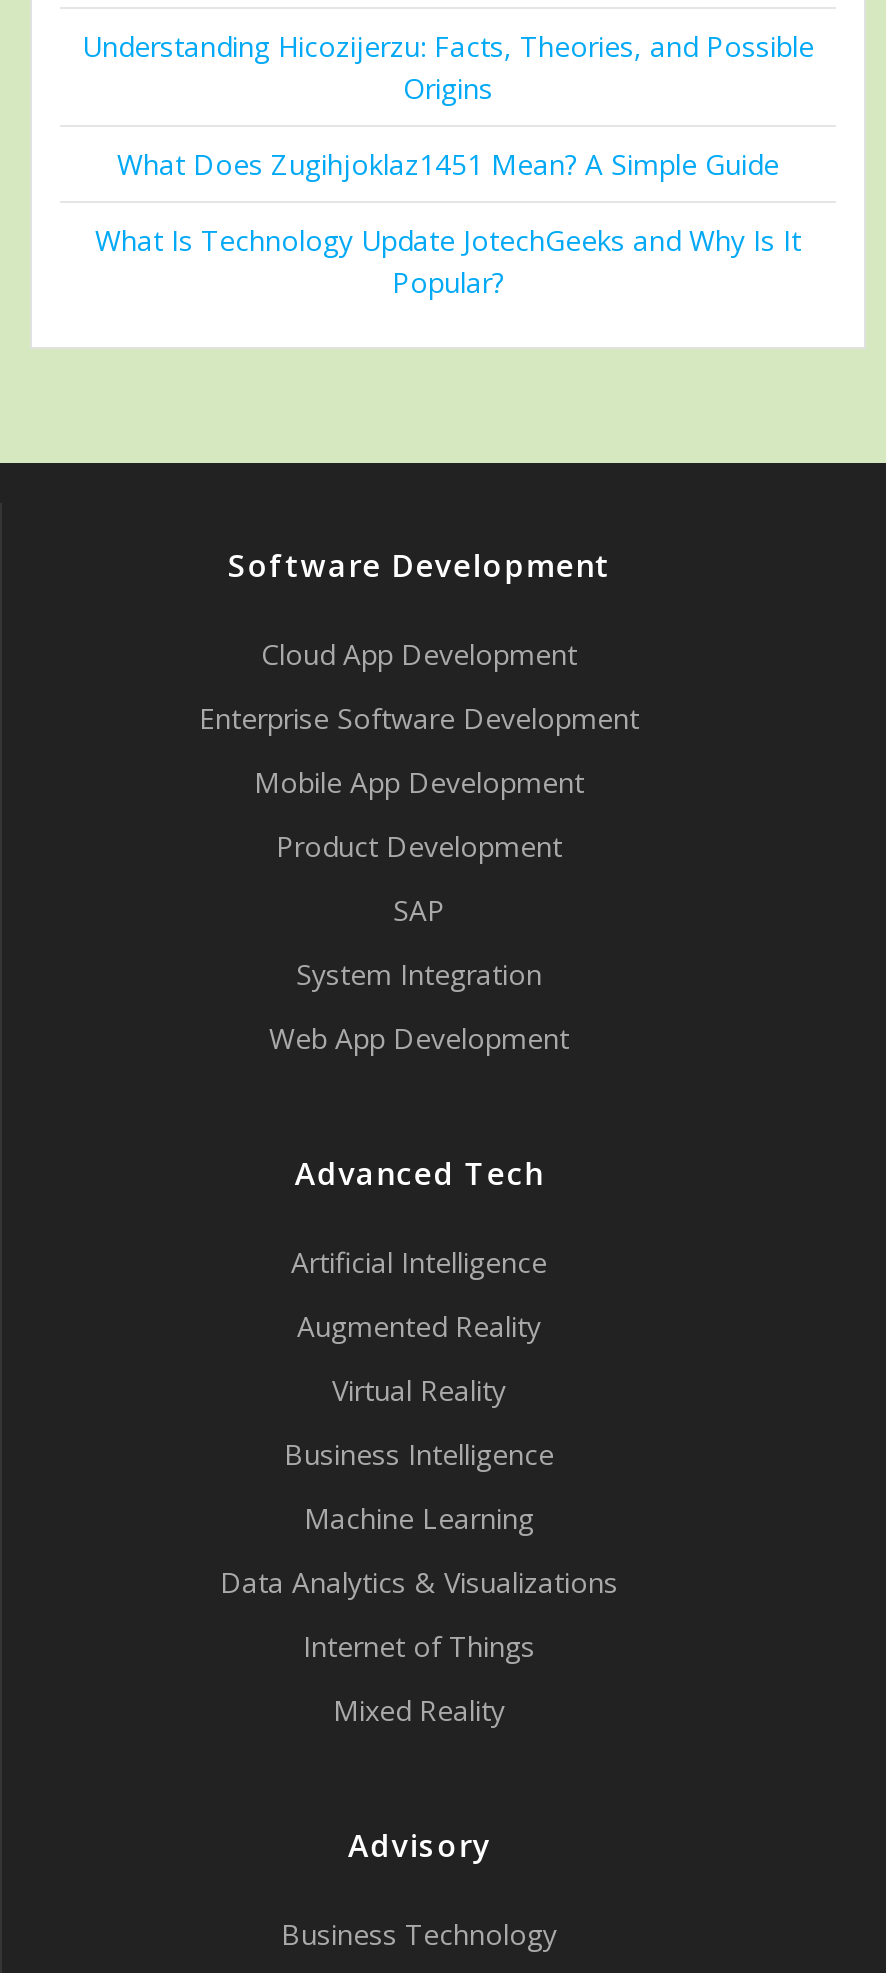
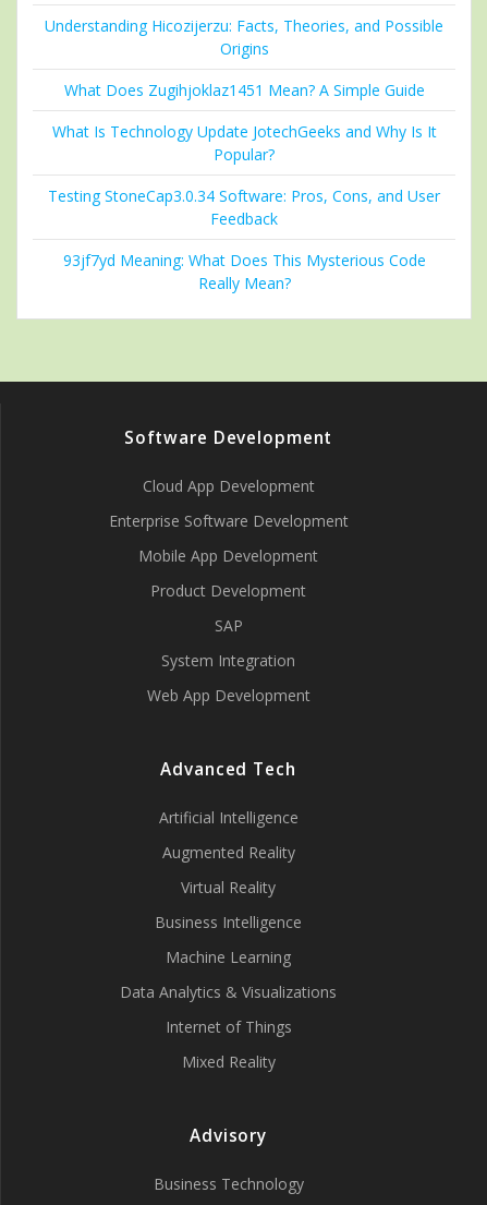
+ Testing StoneCap3.0.34 Software: Pros, Cons, and User
+ Feedback
+ 93jf7yd Meaning: What Does This Mysterious Code
+ Really Mean?
